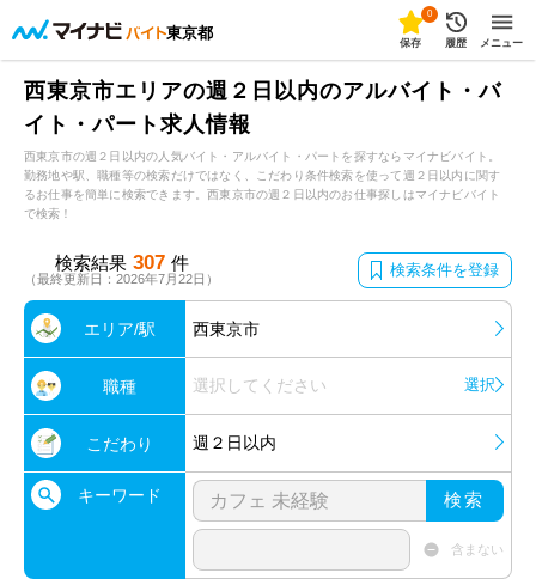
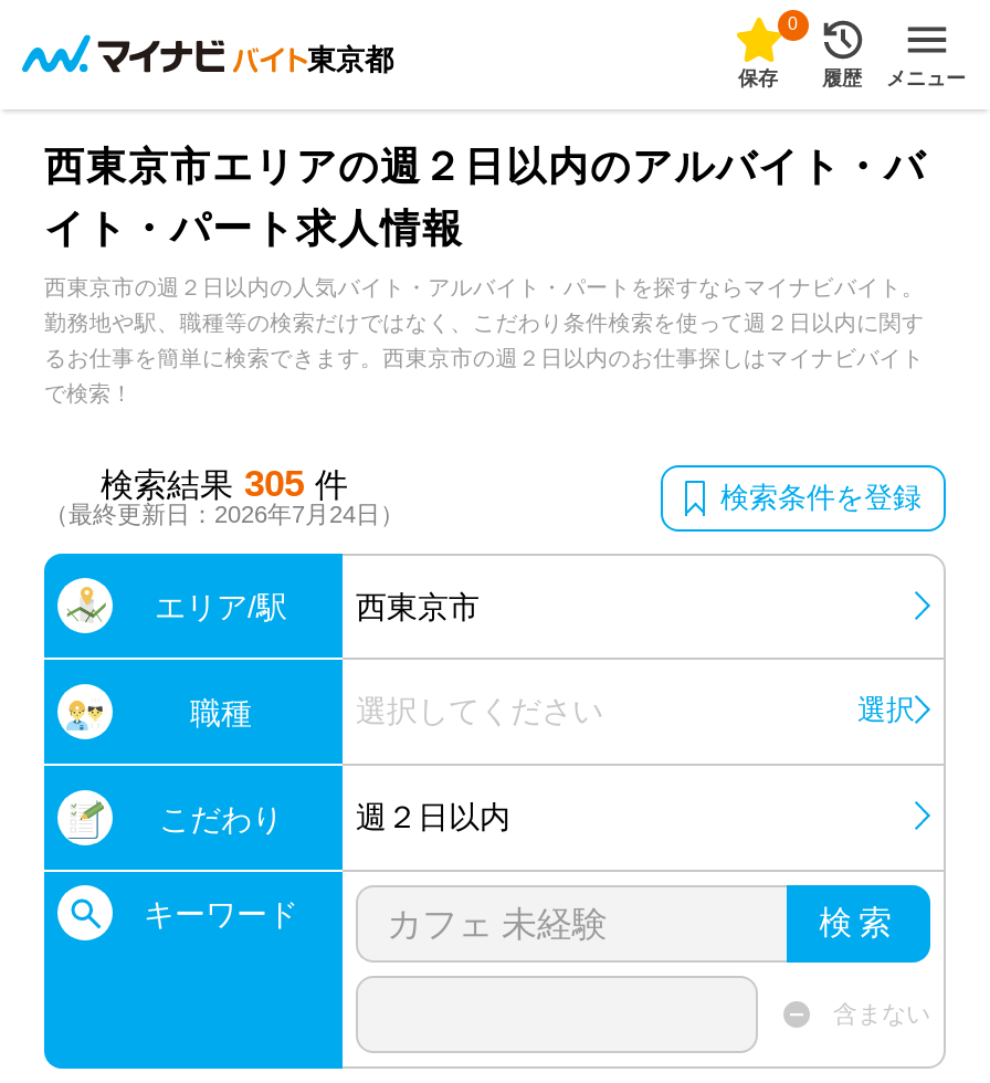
- 検索結果 307 件
+ 検索結果 305 件

- （最終更新日：2026年7月22日）
+ （最終更新日：2026年7月24日）
